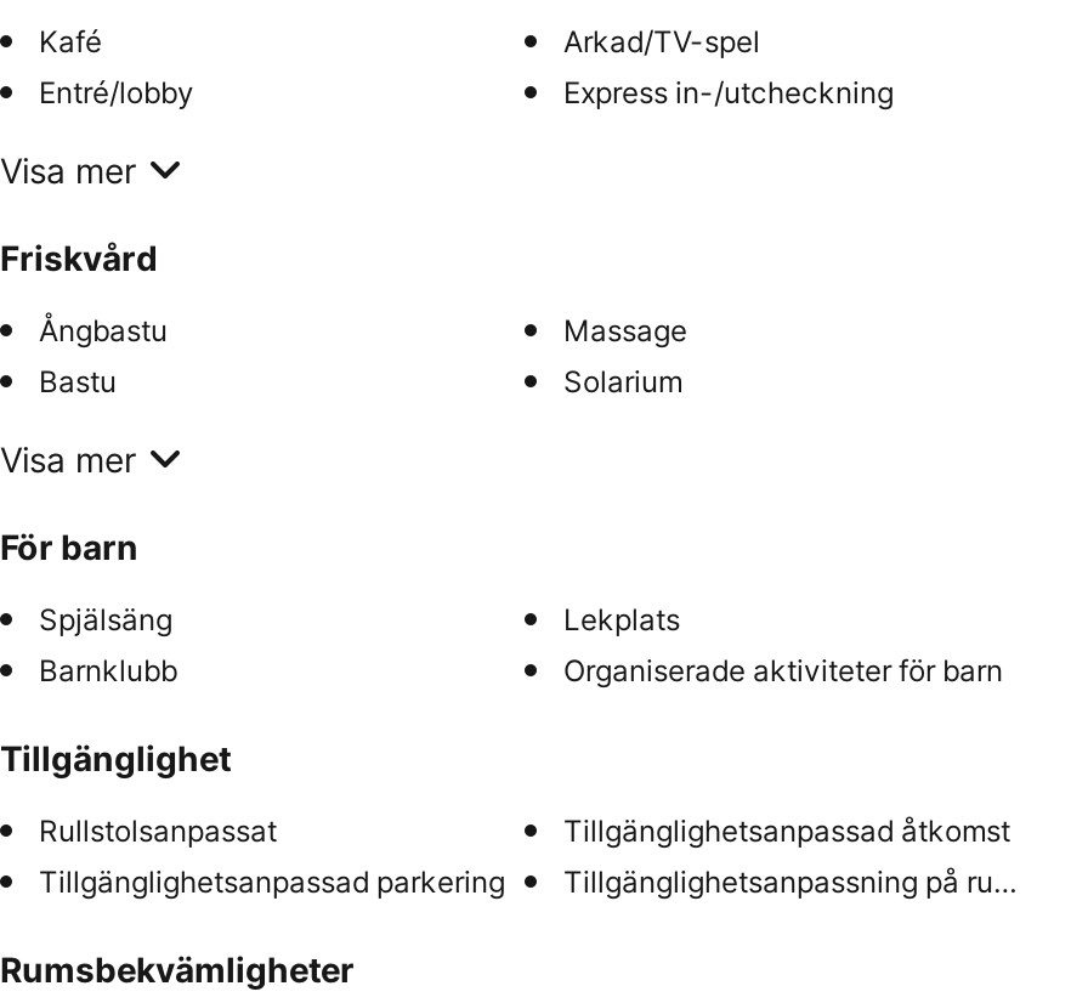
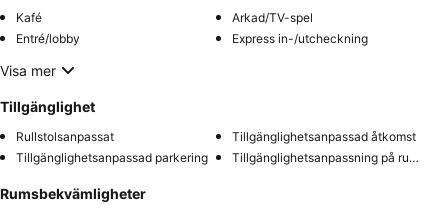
- Friskvård
- Ångbastu
- Massage
- Bastu
- Solarium
- Visa mer
- För barn
- Spjälsäng
- Lekplats
- Barnklubb
- Organiserade aktiviteter för barn
